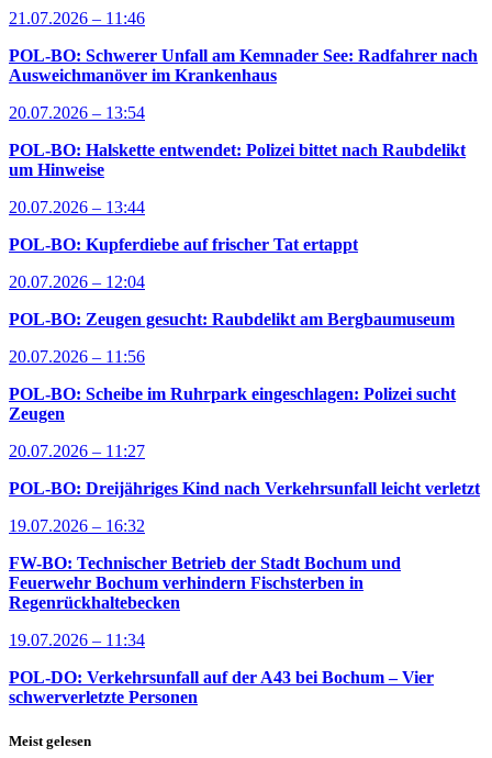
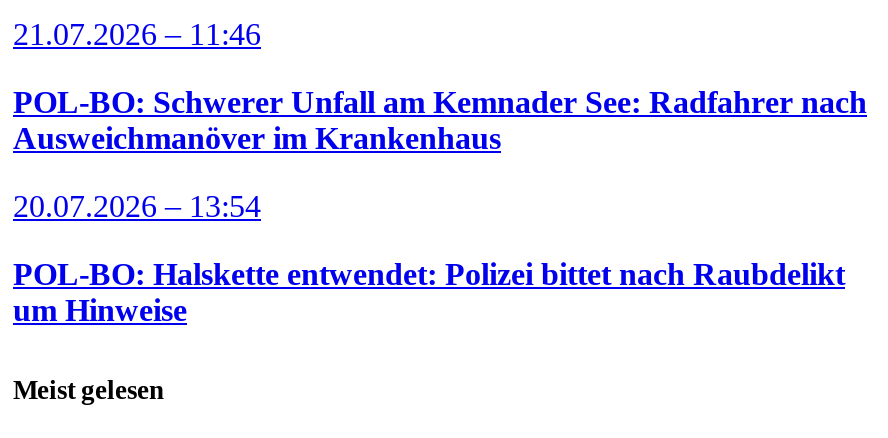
- 20.07.2026 – 13:44
- POL-BO: Kupferdiebe auf frischer Tat ertappt
- 20.07.2026 – 12:04
- POL-BO: Zeugen gesucht: Raubdelikt am Bergbaumuseum
- 20.07.2026 – 11:56
- POL-BO: Scheibe im Ruhrpark eingeschlagen: Polizei sucht
- Zeugen
- 20.07.2026 – 11:27
- POL-BO: Dreijähriges Kind nach Verkehrsunfall leicht verletzt
- 19.07.2026 – 16:32
- FW-BO: Technischer Betrieb der Stadt Bochum und
- Feuerwehr Bochum verhindern Fischsterben in
- Regenrückhaltebecken
- 19.07.2026 – 11:34
- POL-DO: Verkehrsunfall auf der A43 bei Bochum – Vier
- schwerverletzte Personen
